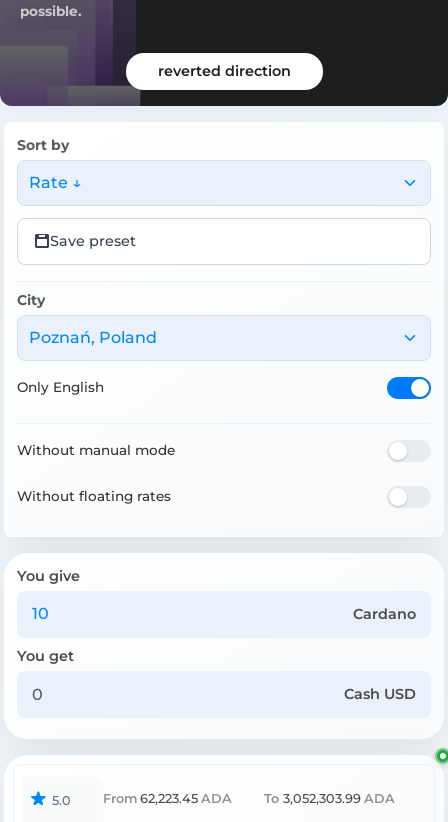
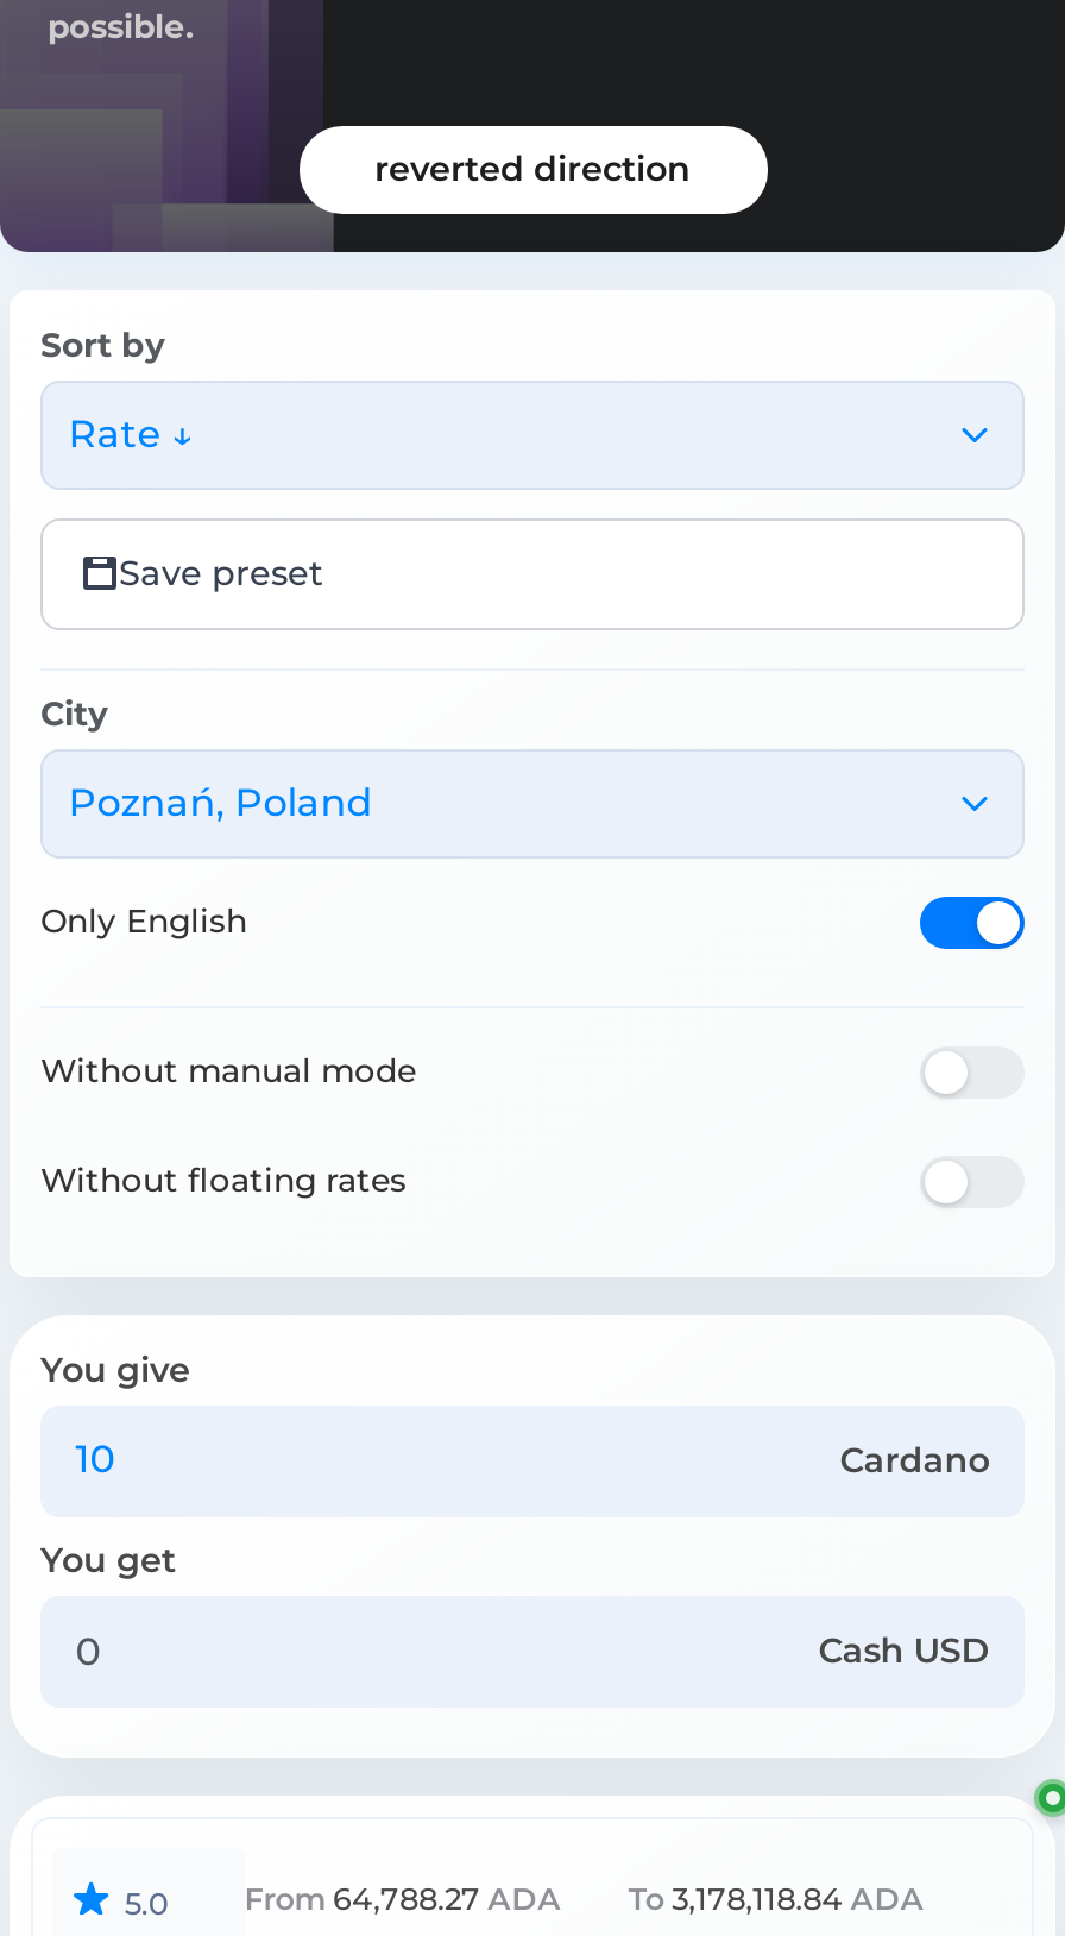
- From 62,223.45 ADA
+ From 64,788.27 ADA

- To 3,052,303.99 ADA
+ To 3,178,118.84 ADA
